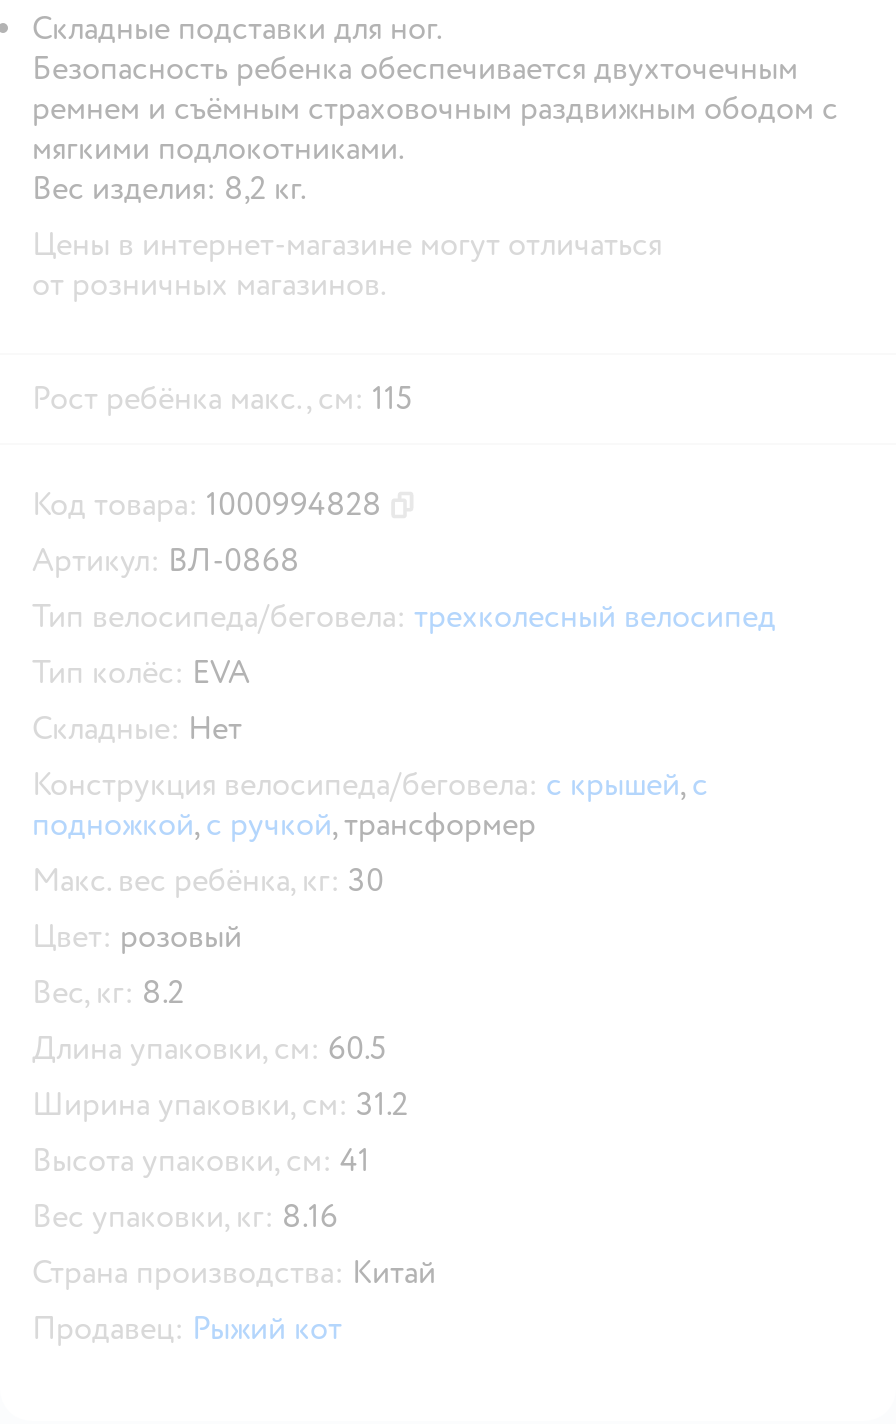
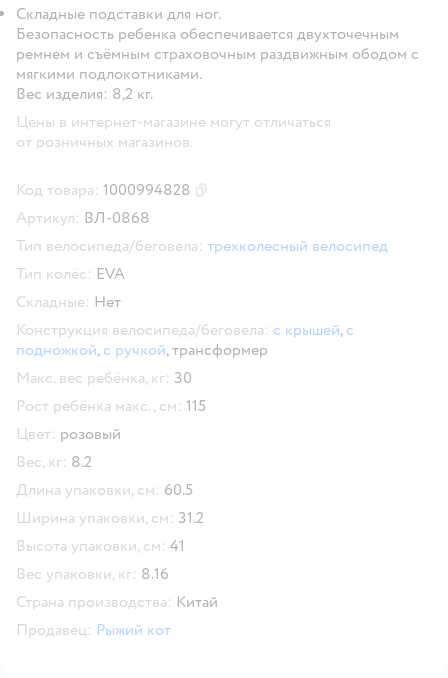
moved down: Рост ребёнка макс., см: 115

moved up: Артикул: ВЛ-0868 | Тип велосипеда/беговела: трехколесный велосипед | Складные: Нет | Конструкция велосипеда/беговела: с крышей, с | подножкой, с ручкой, трансформер | Макс. вес ребёнка, кг: 30
